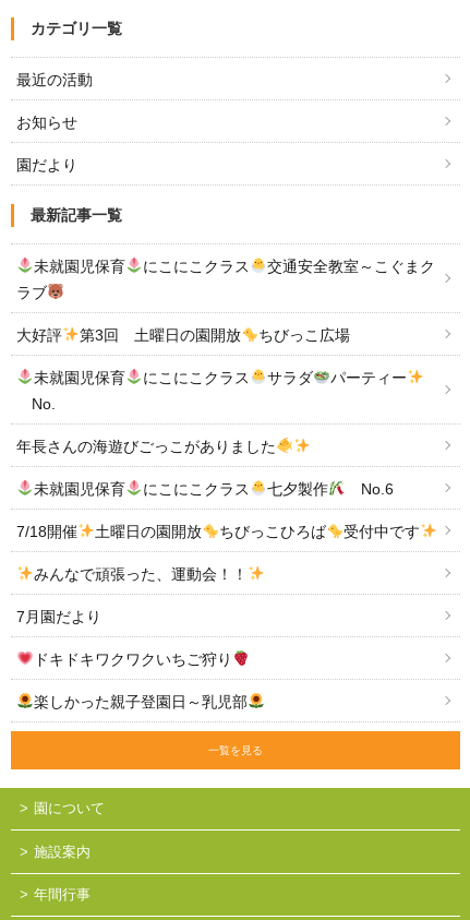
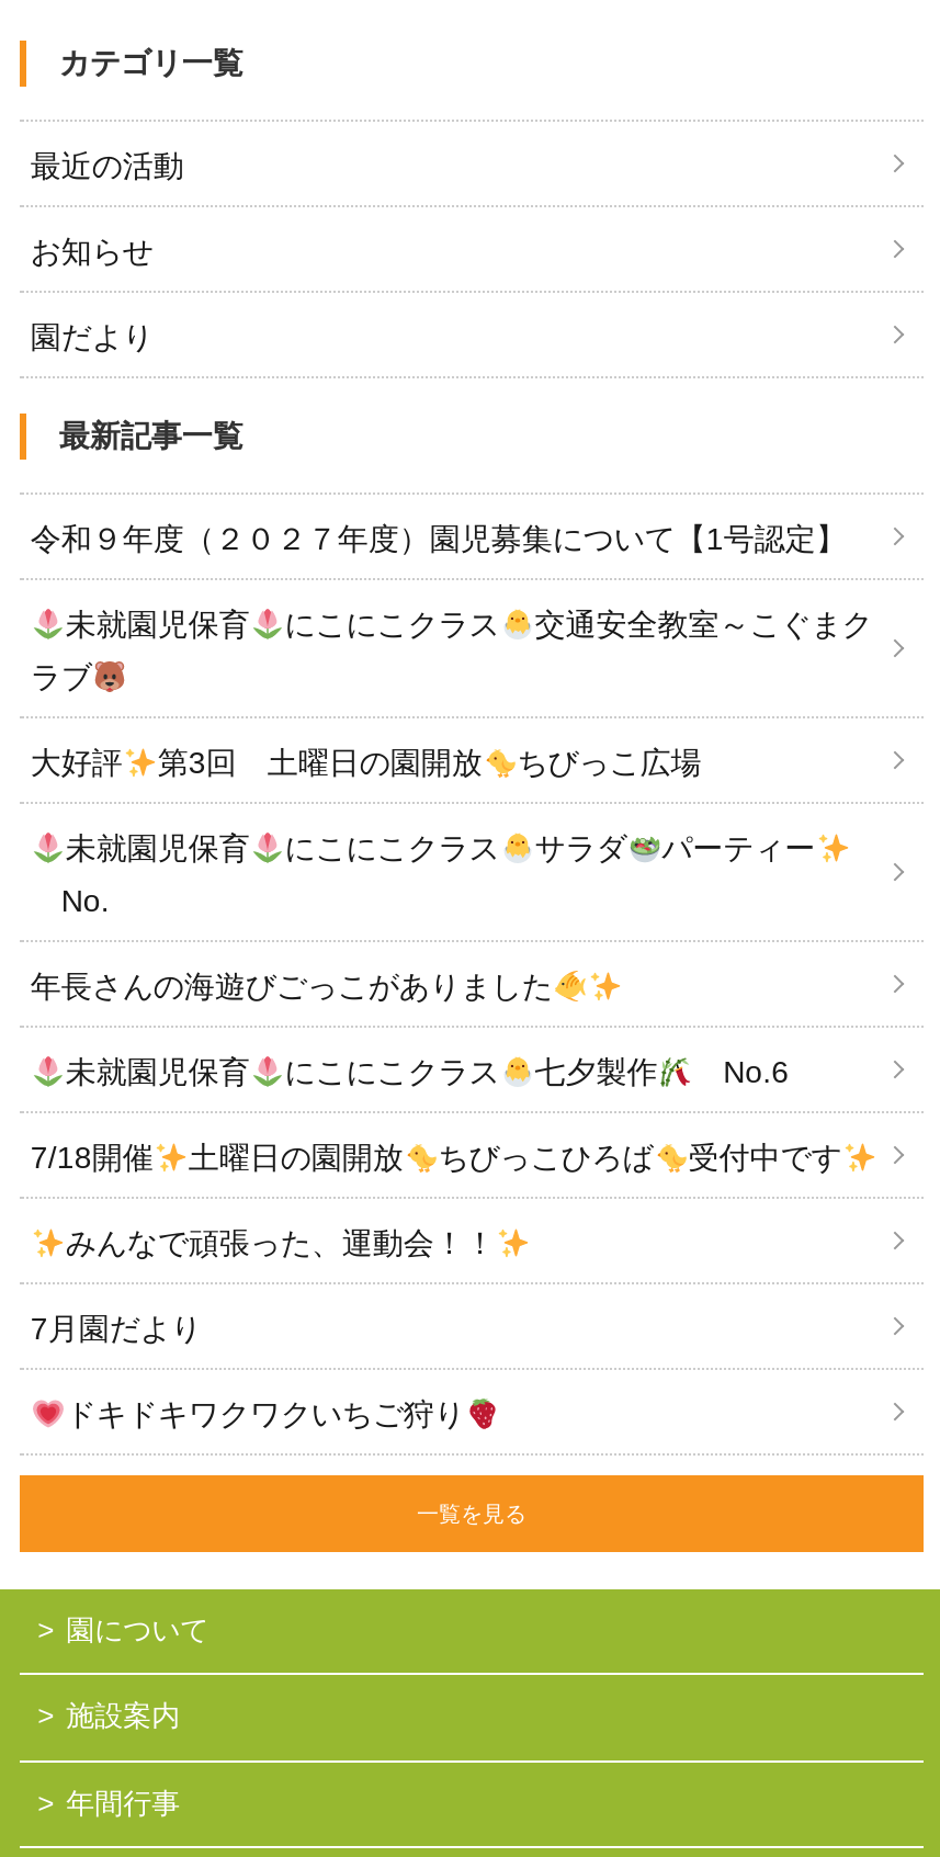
+ 令和９年度（２０２７年度）園児募集について【1号認定】

moved down: 未就園児保育 | にこにこクラス | 交通安全教室～こぐまク | ... | 7月園だより | ドキドキワクワクいちご狩り

- 楽しかった親子登園日～乳児部
